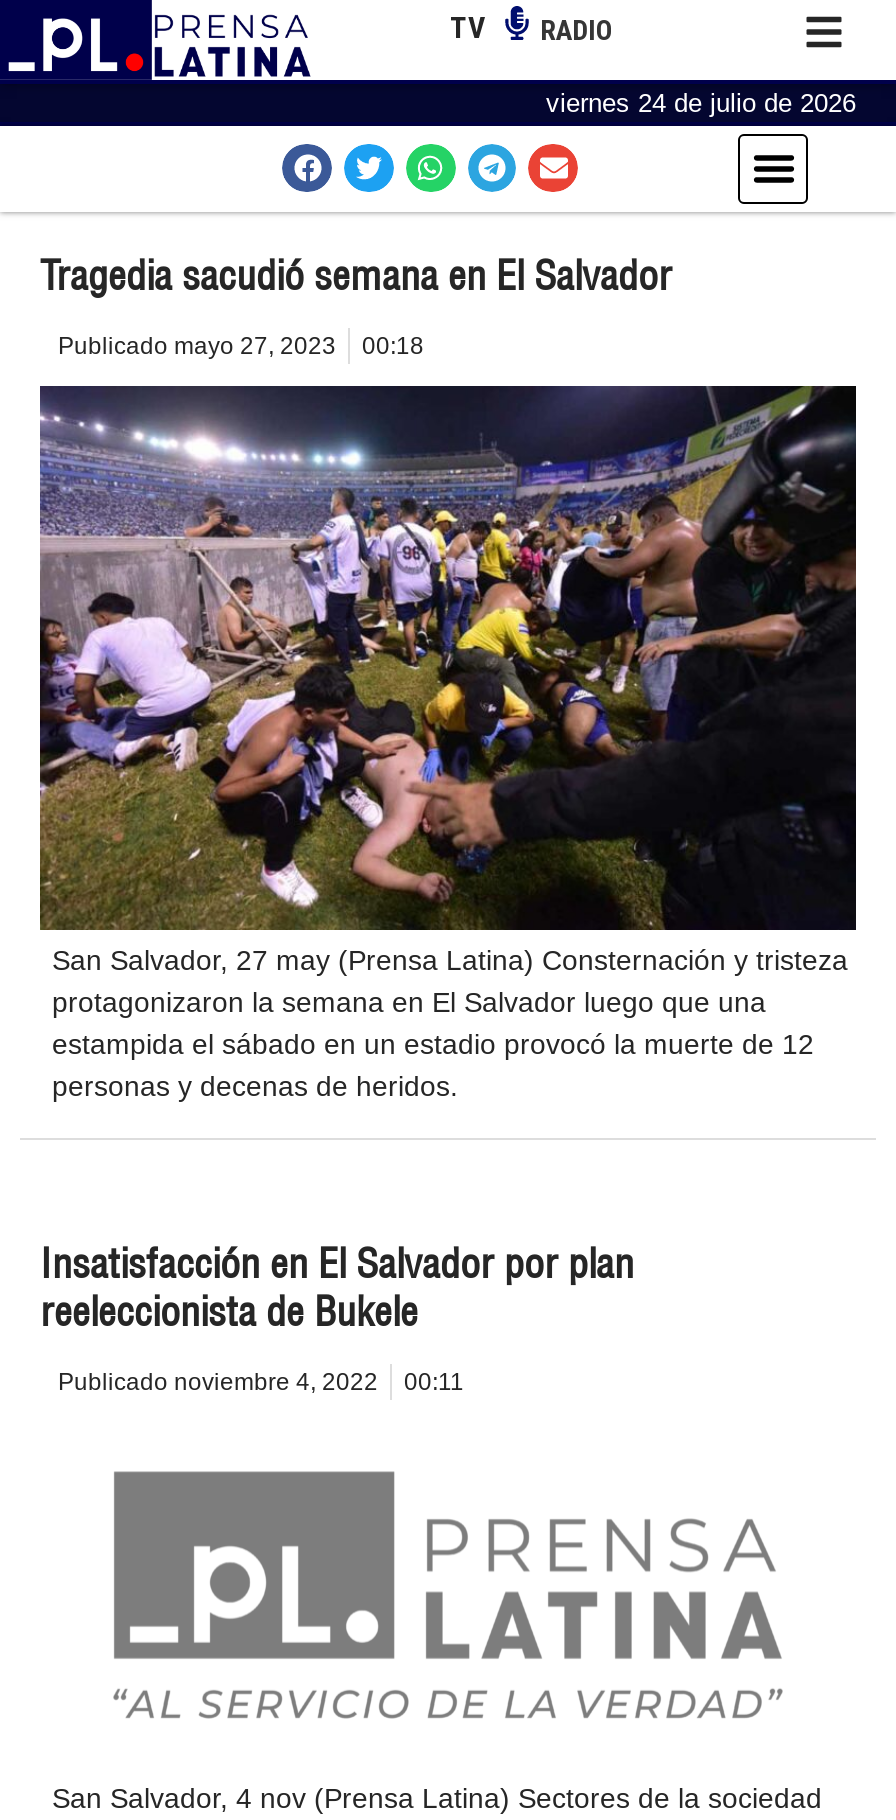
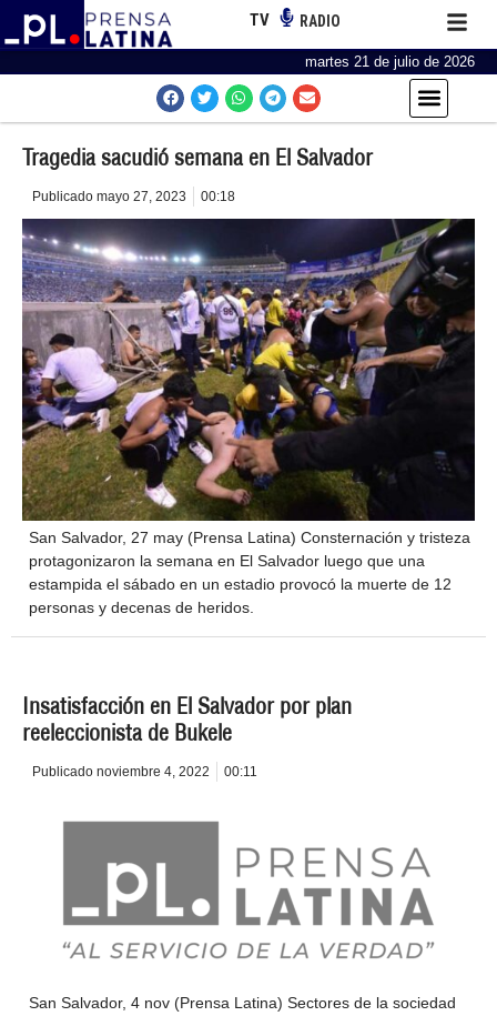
- viernes 24 de julio de 2026
+ martes 21 de julio de 2026
